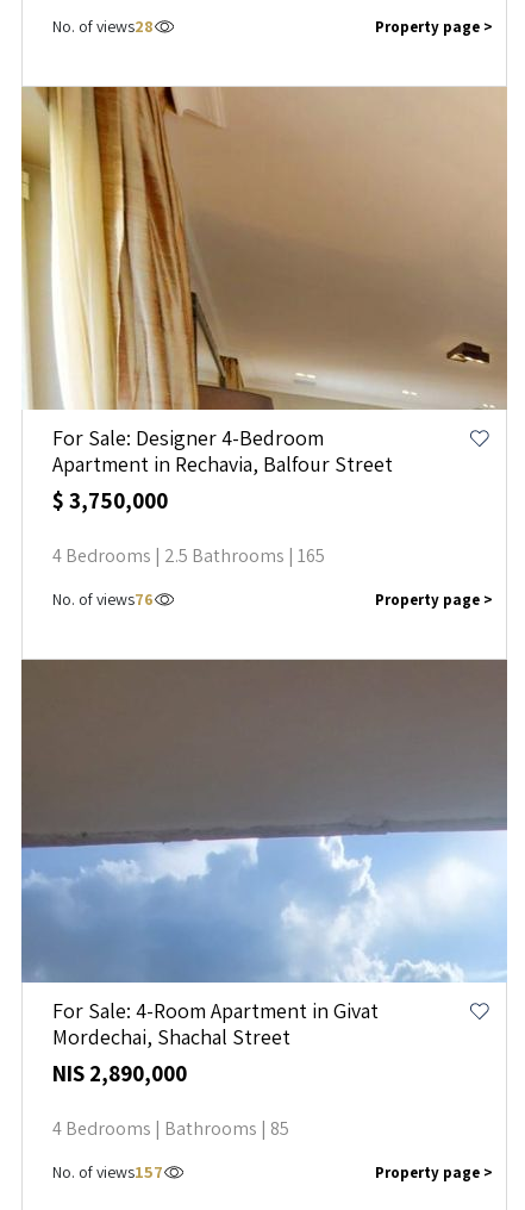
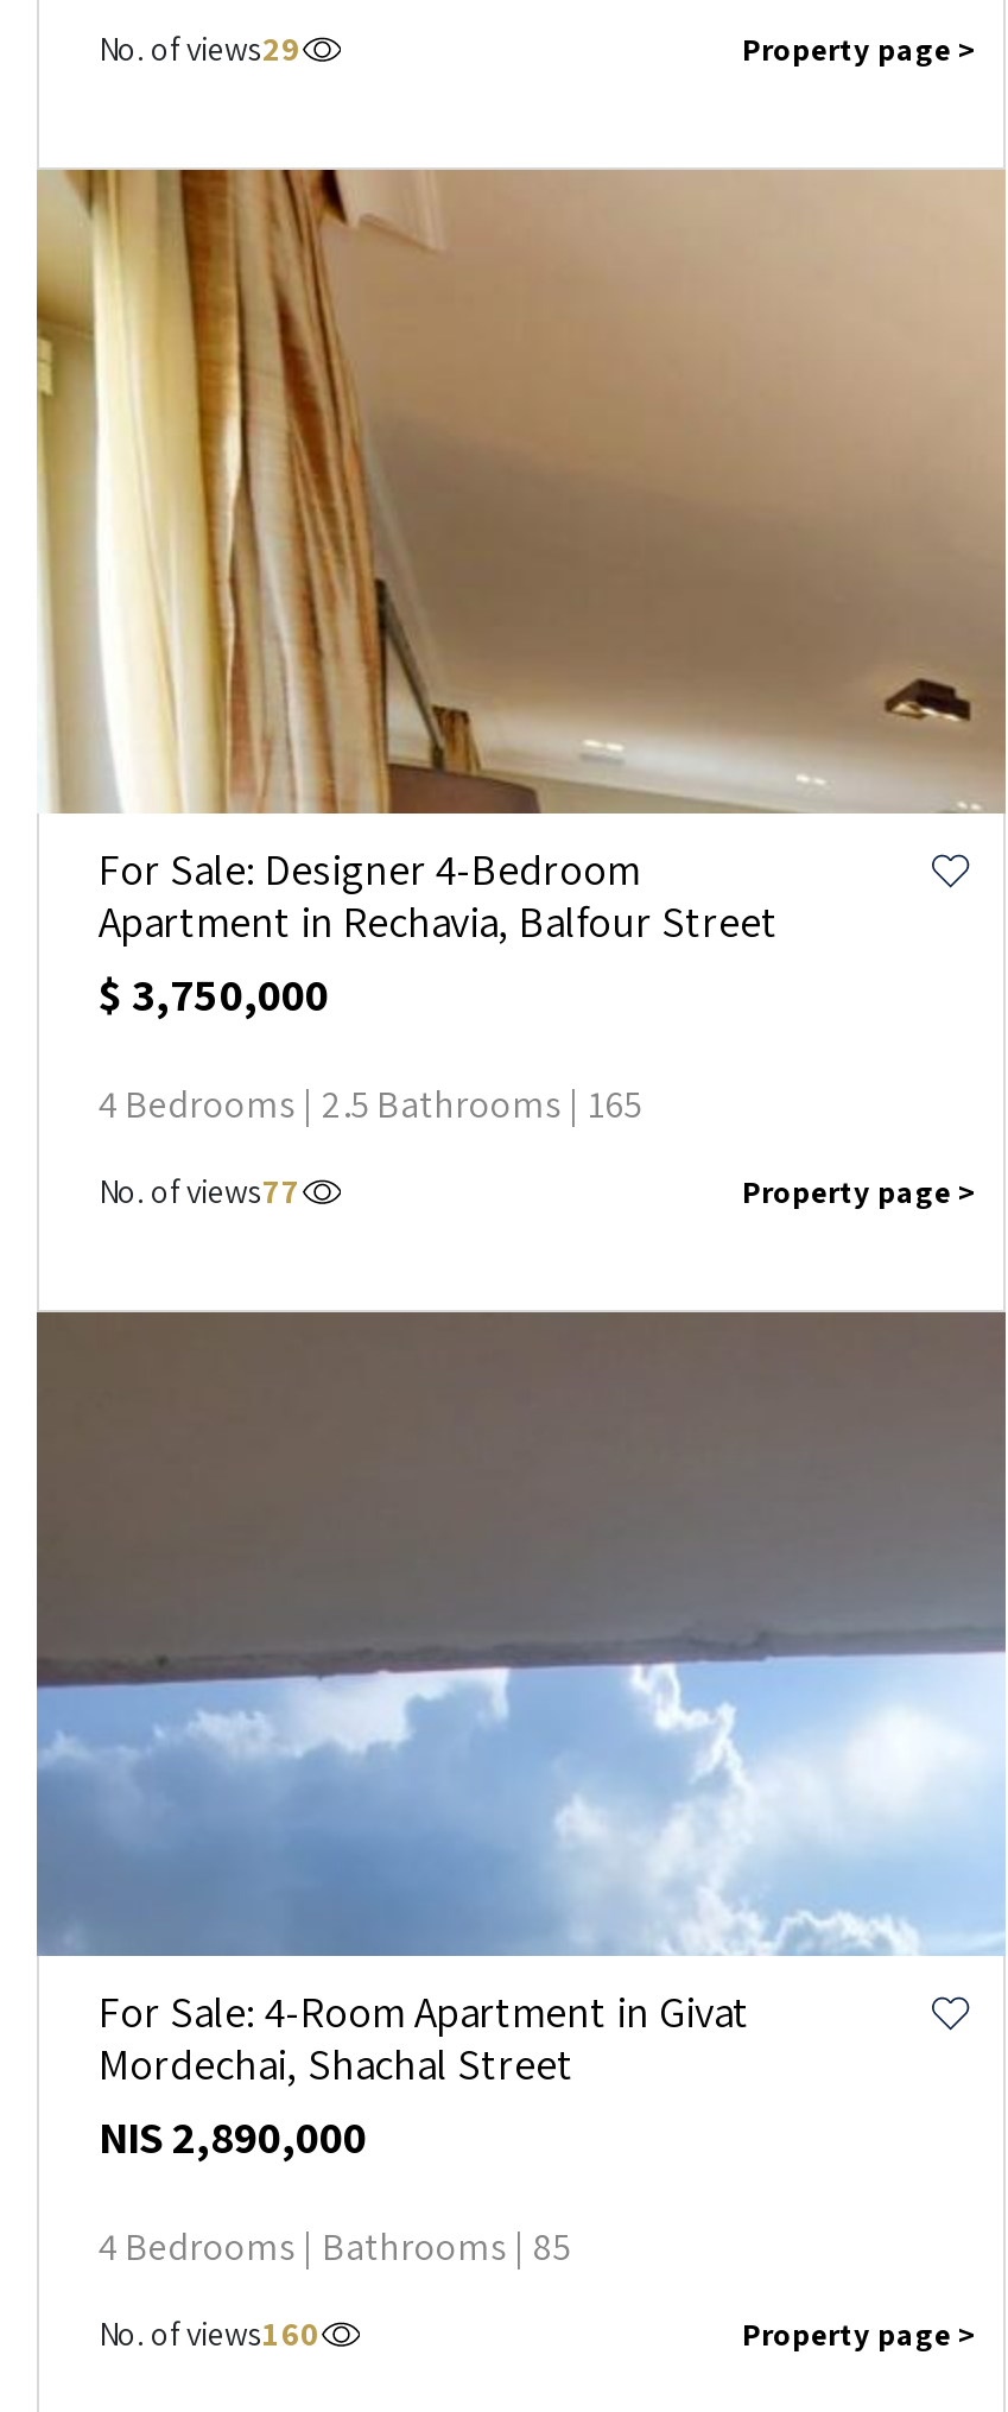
- No. of views28
+ No. of views29

- No. of views76
+ No. of views77

- No. of views157
+ No. of views160
